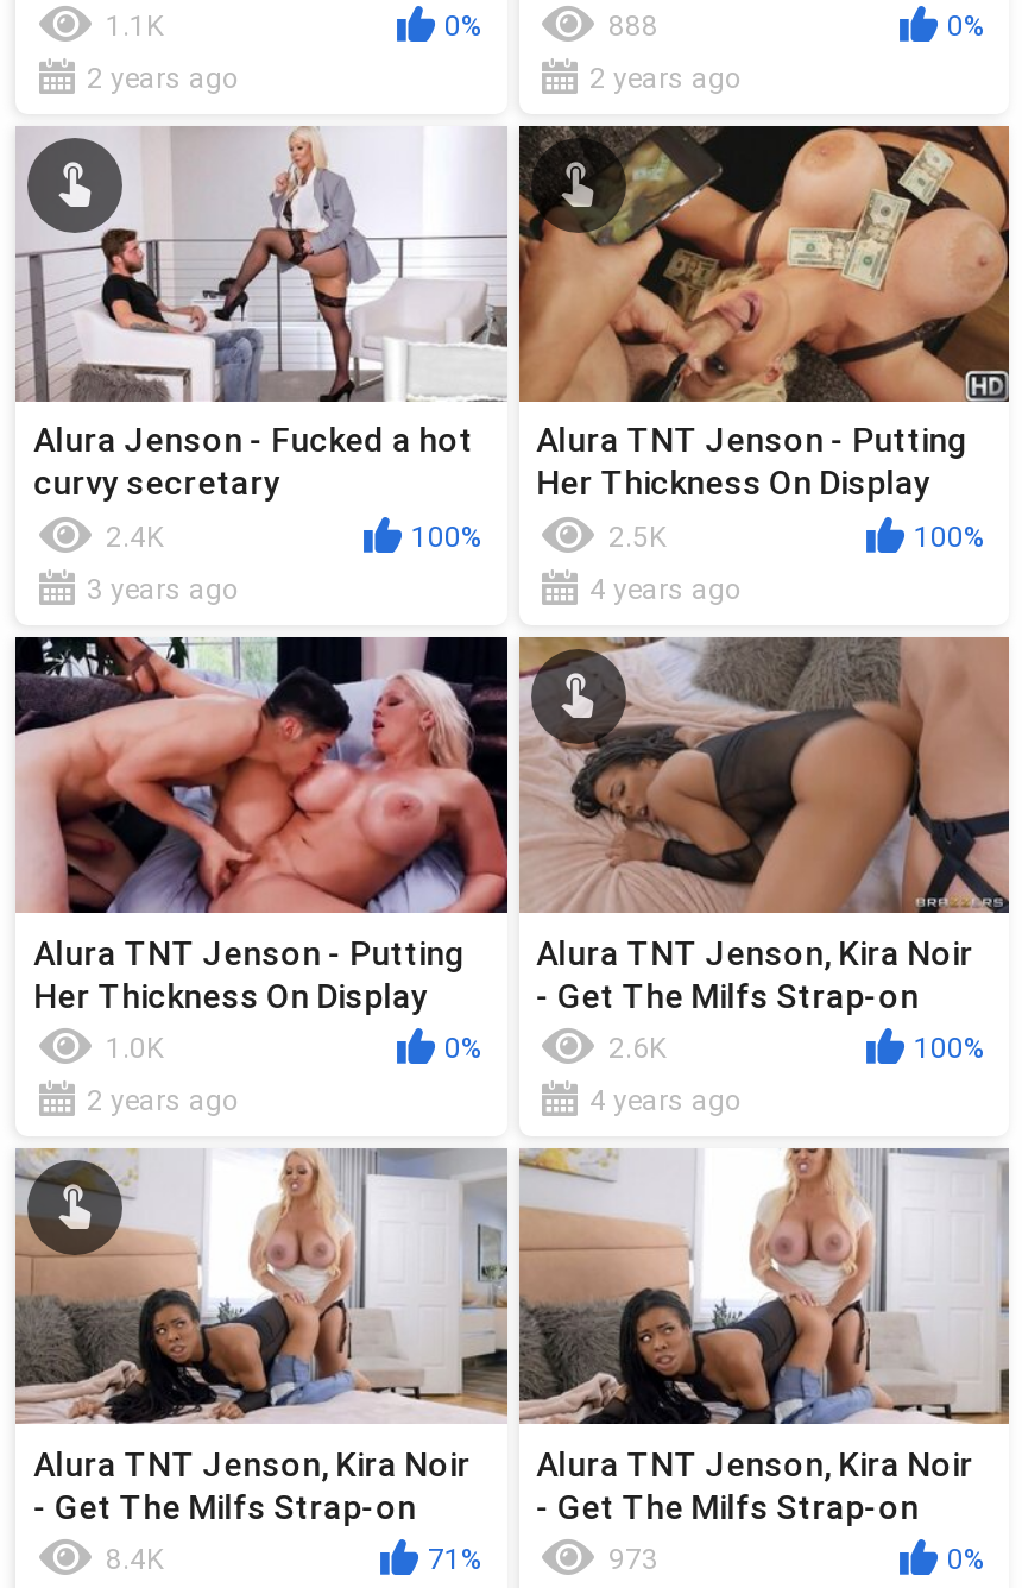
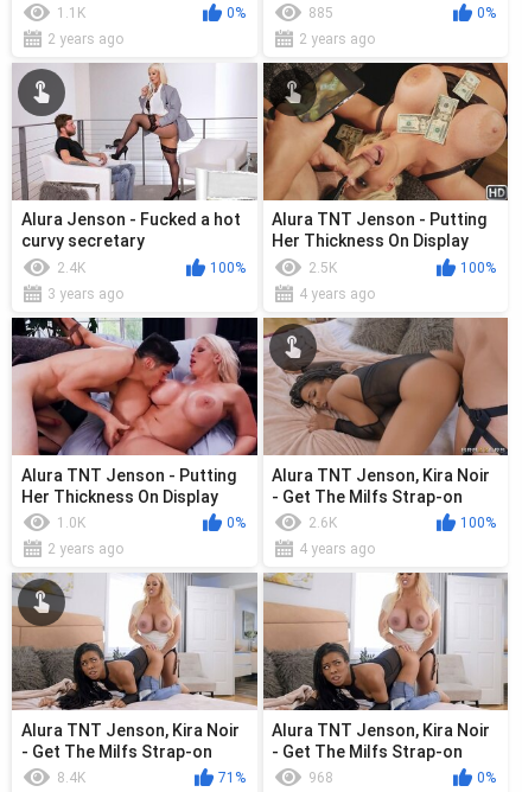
- 888
+ 885

- 973
+ 968
